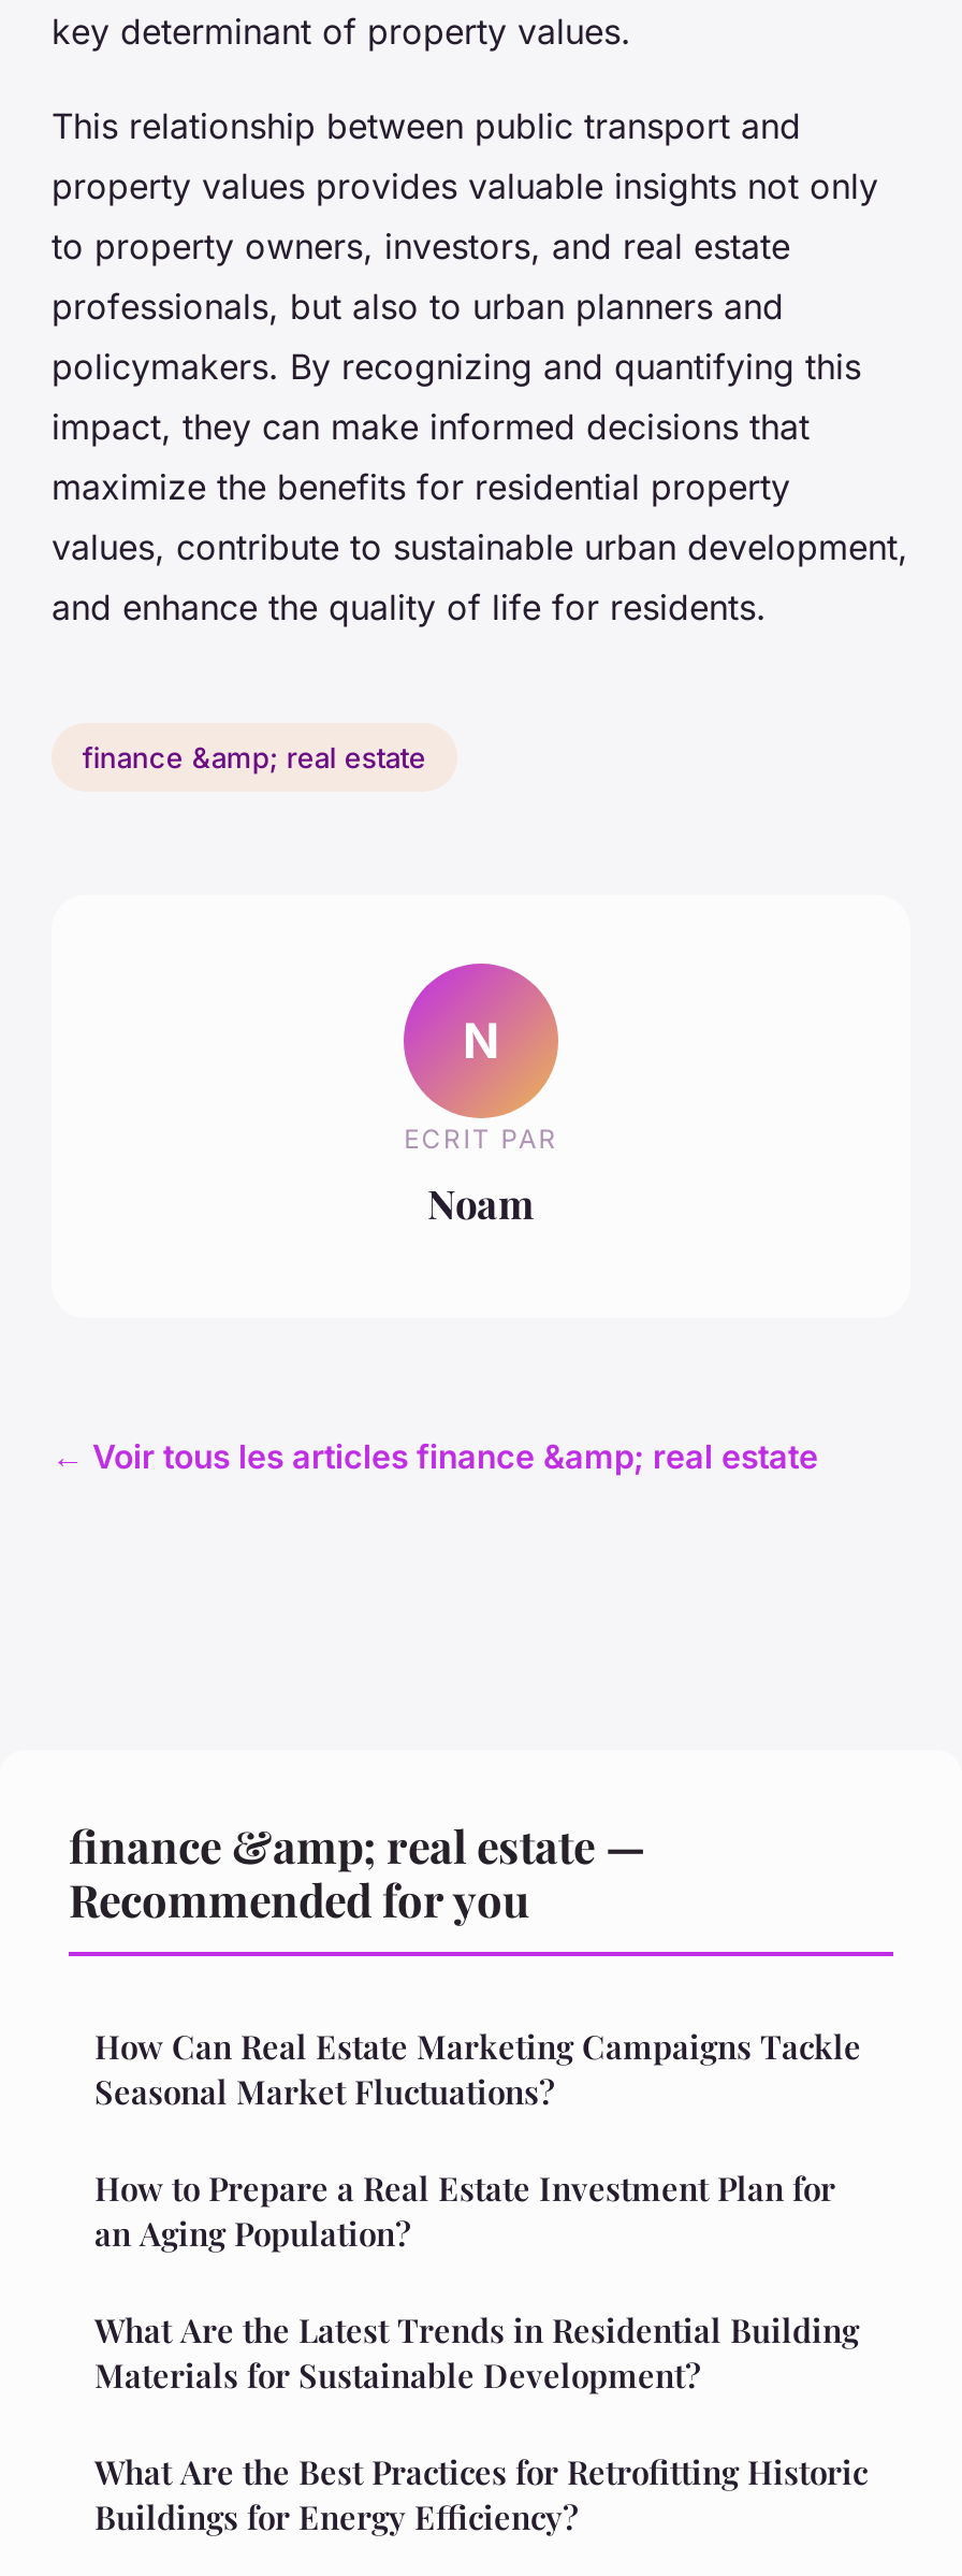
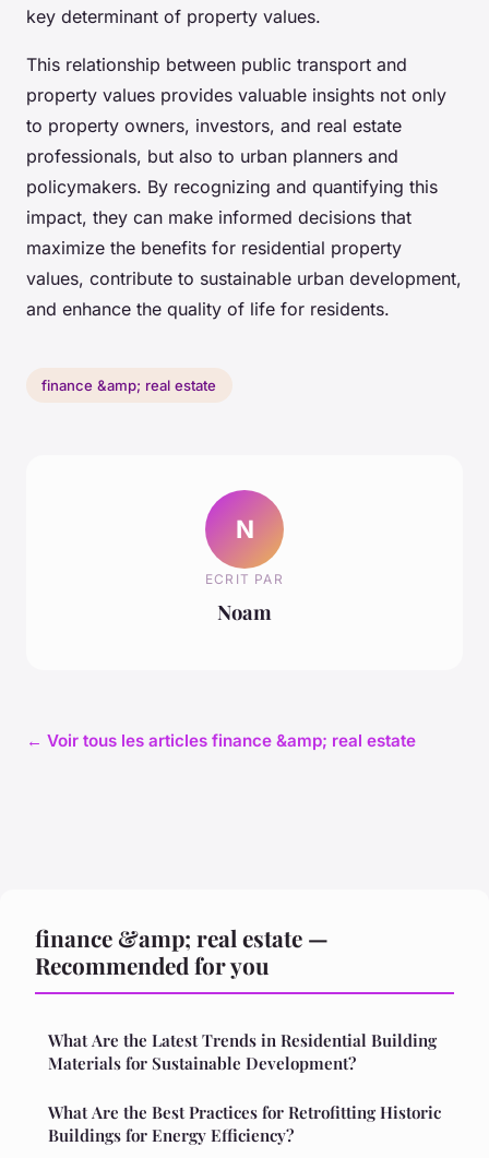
- How Can Real Estate Marketing Campaigns Tackle
- Seasonal Market Fluctuations?
- How to Prepare a Real Estate Investment Plan for
- an Aging Population?
